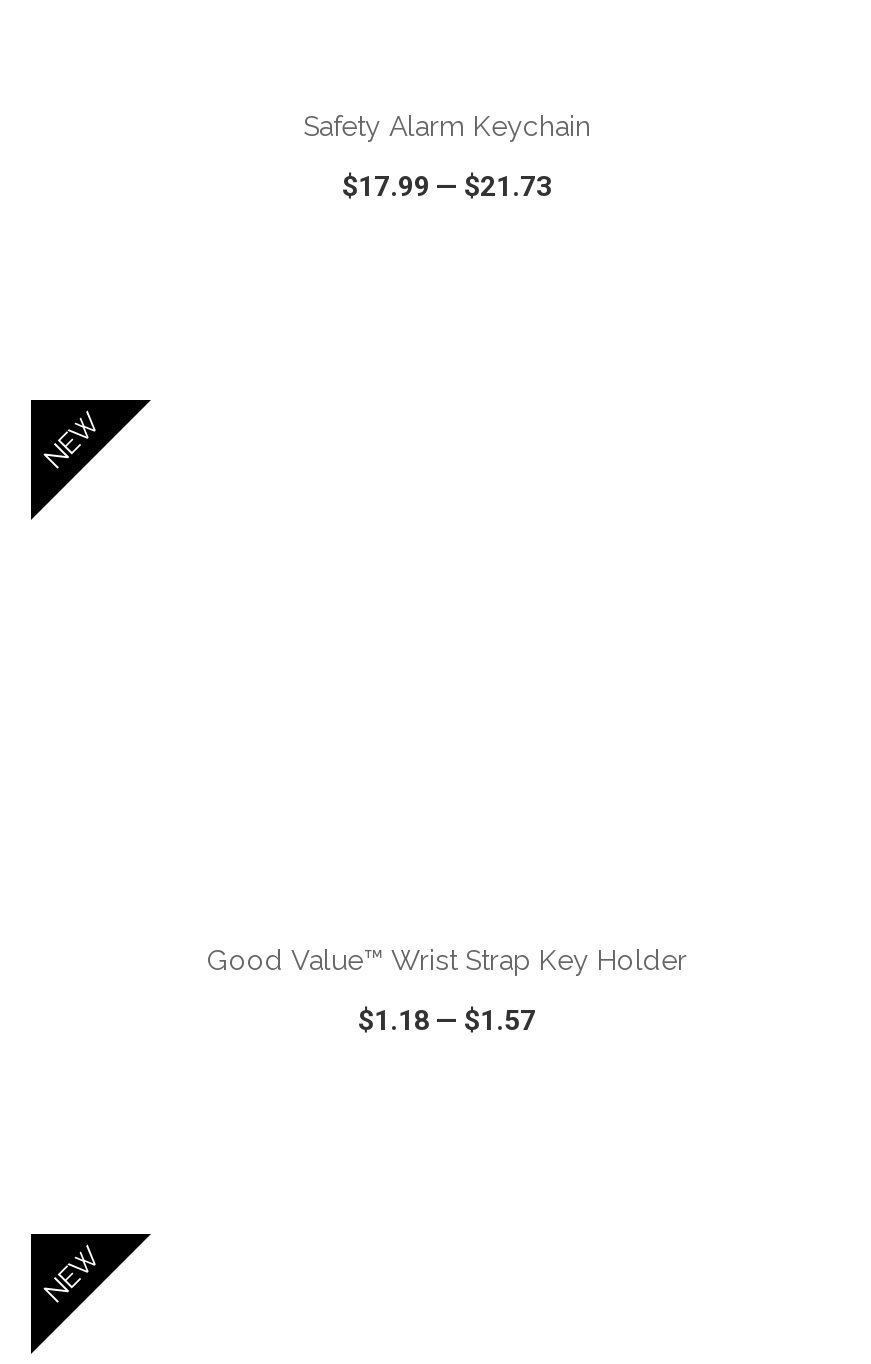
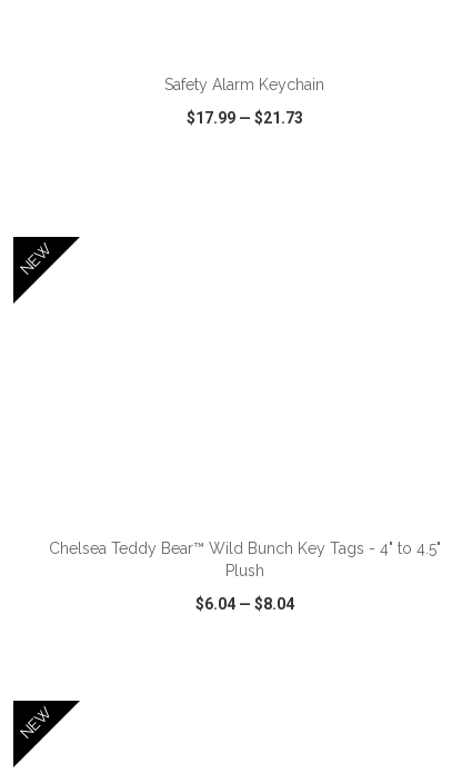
- Good Value™ Wrist Strap Key Holder
+ Chelsea Teddy Bear™ Wild Bunch Key Tags - 4" to 4.5"
+ Plush

- $1.18 — $1.57
+ $6.04 — $8.04
